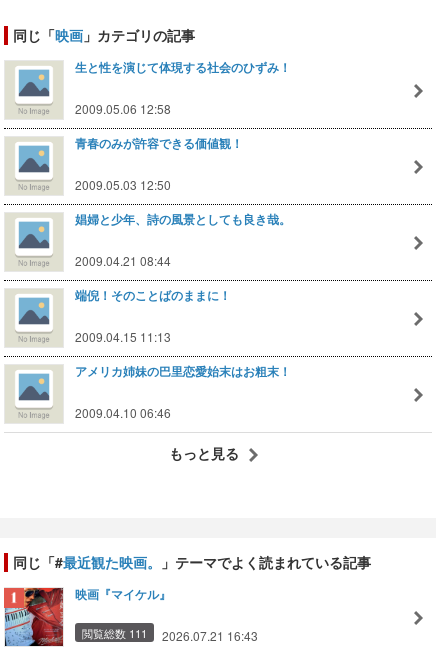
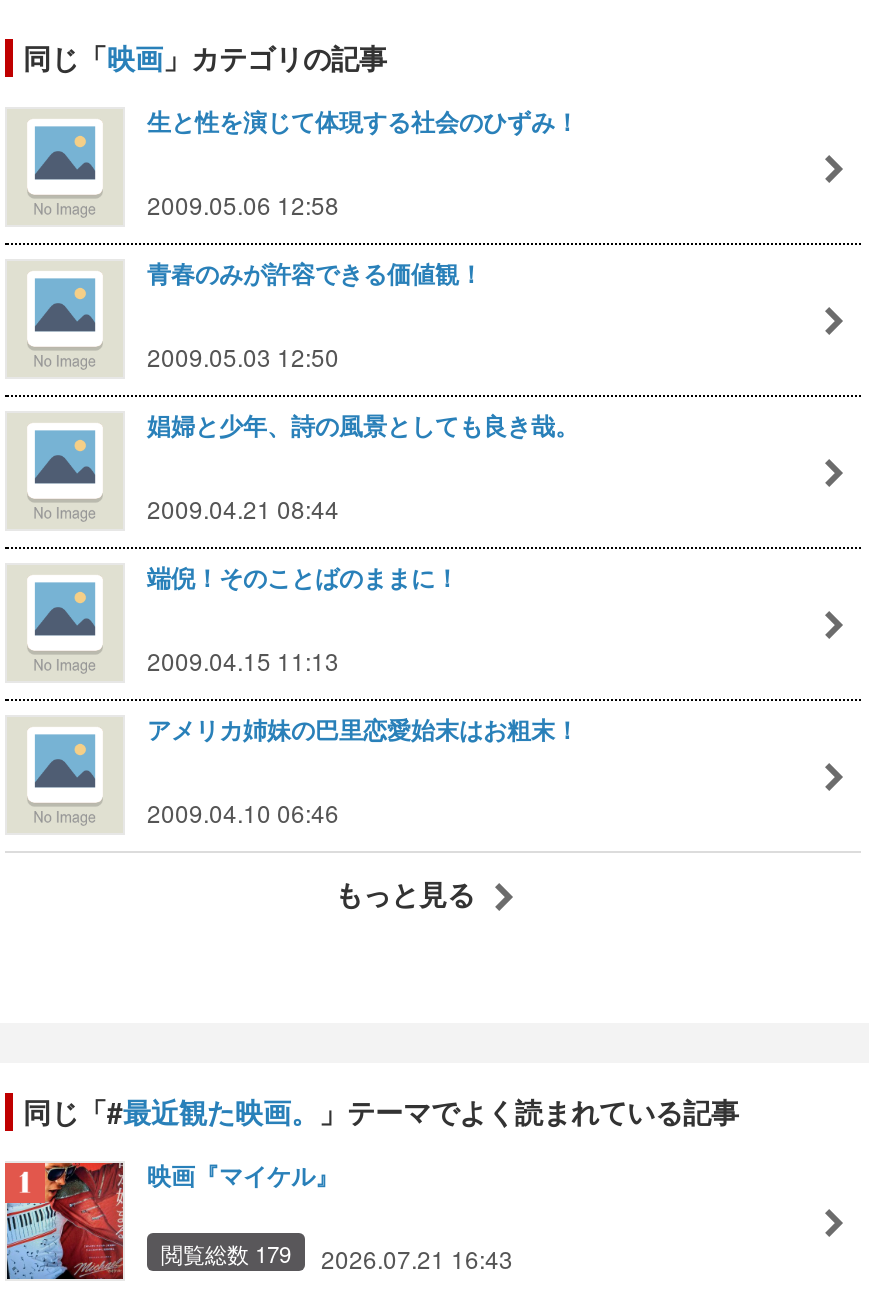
- 閲覧総数 111 2026.07.21 16:43
+ 閲覧総数 179 2026.07.21 16:43
